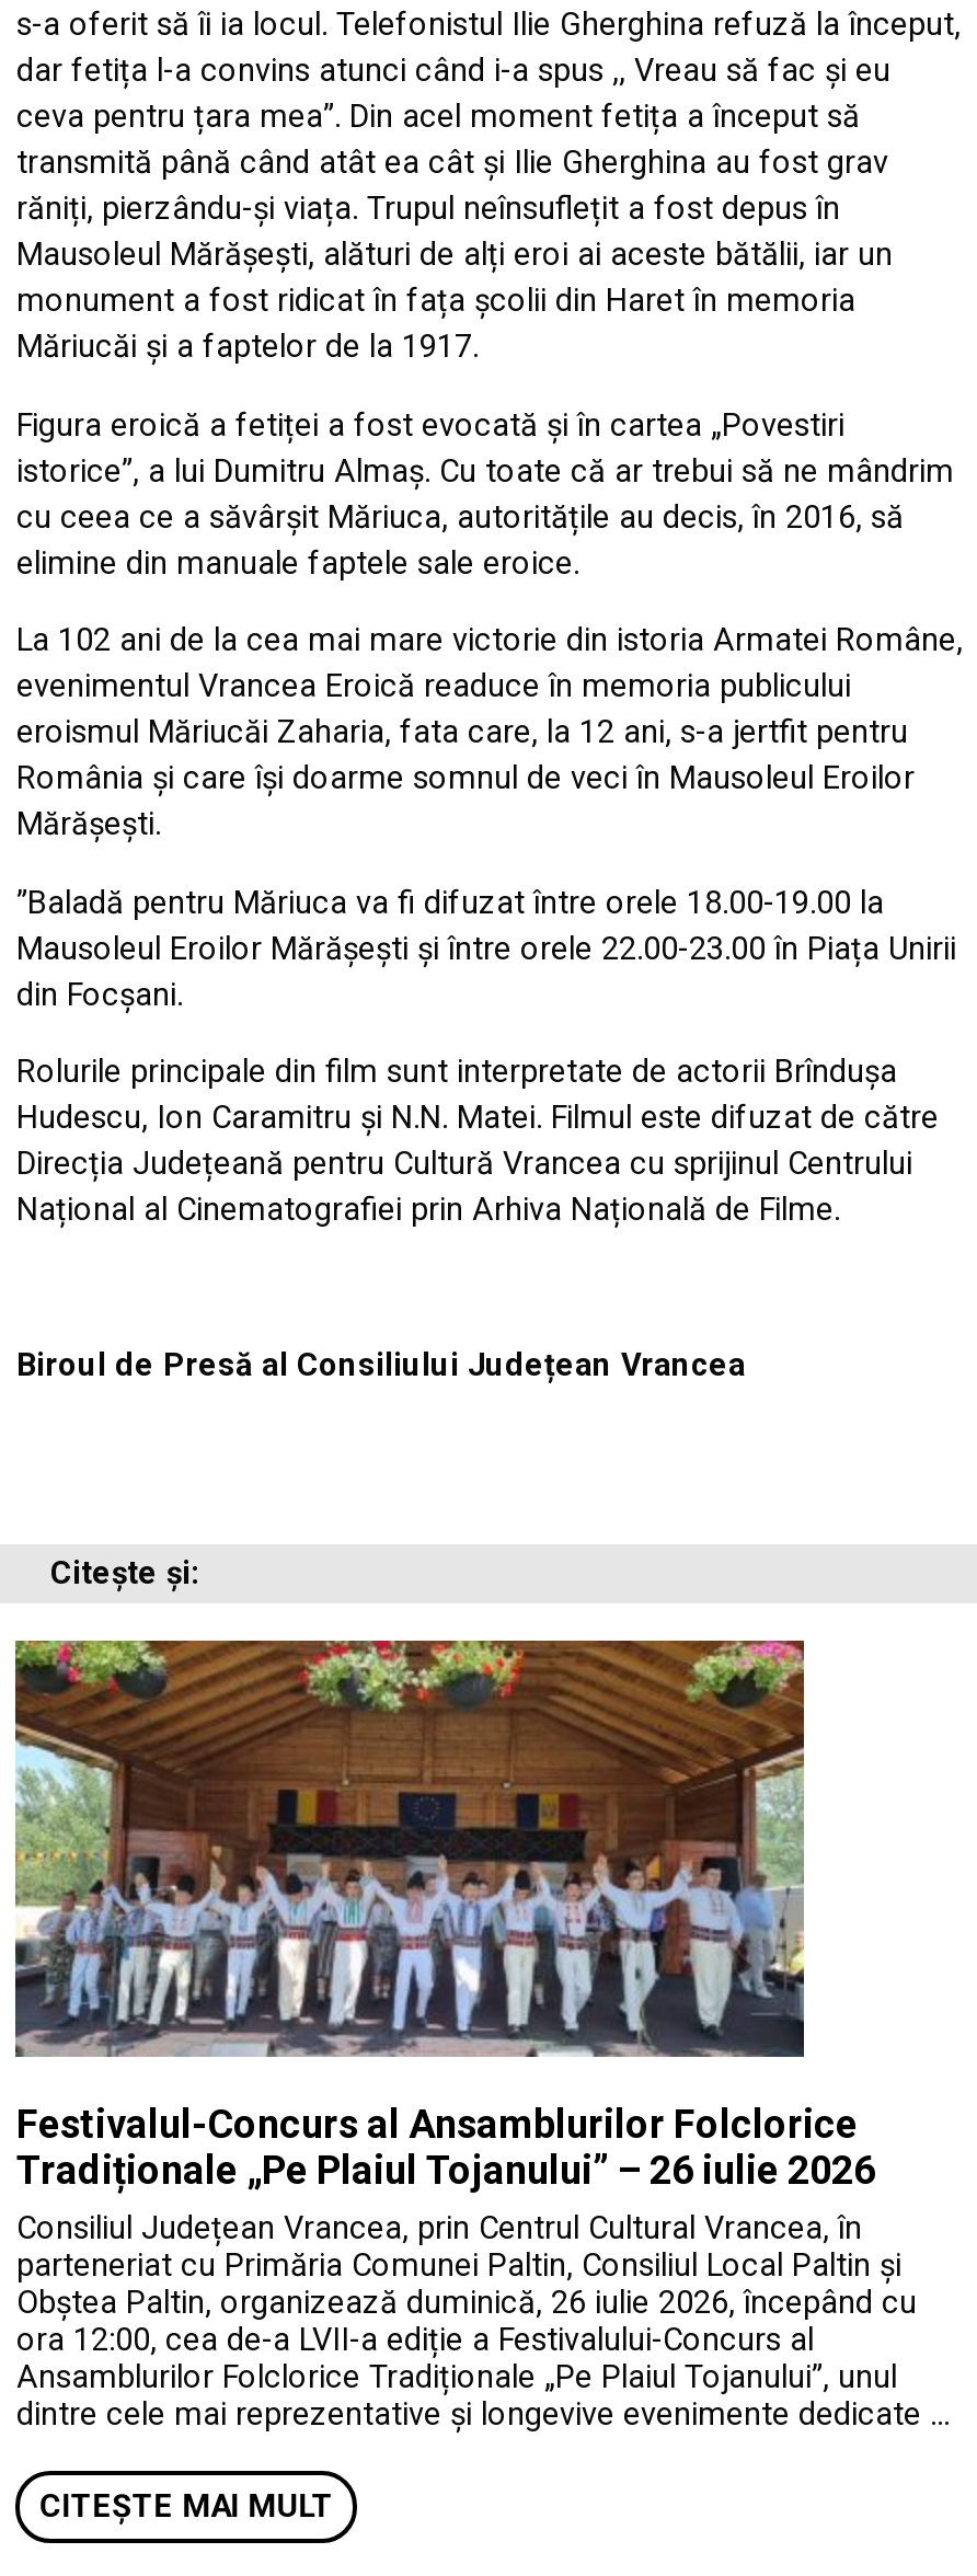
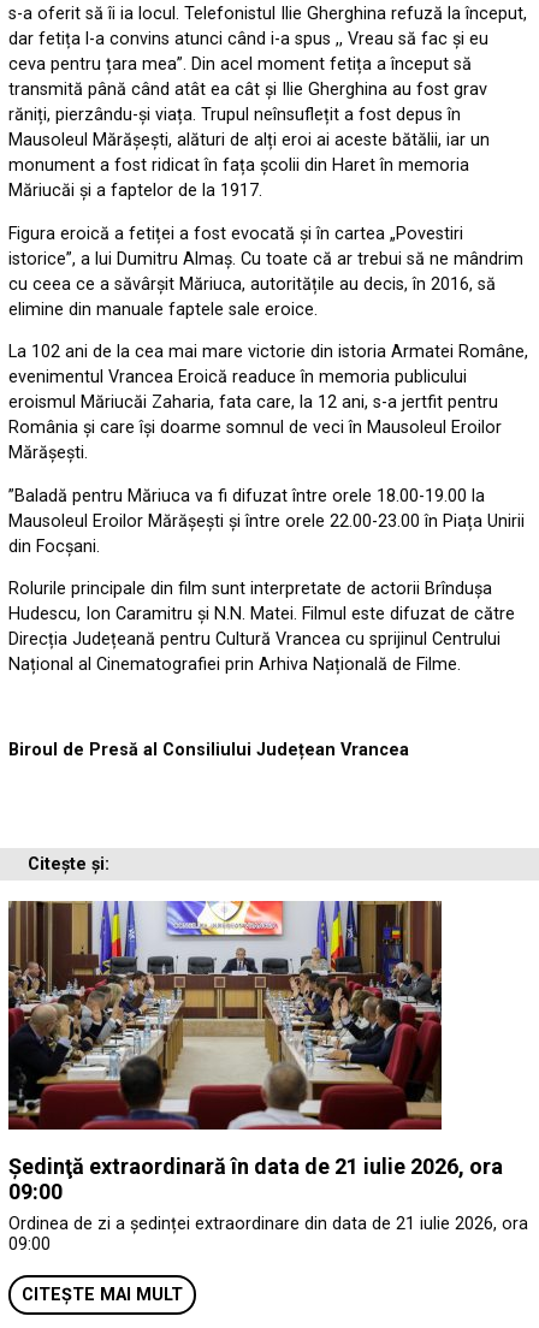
- [image]
+ [image]

- Festivalul-Concurs al Ansamblurilor Folclorice
- Tradiționale „Pe Plaiul Tojanului” – 26 iulie 2026
- Consiliul Județean Vrancea, prin Centrul Cultural Vrancea, în
- parteneriat cu Primăria Comunei Paltin, Consiliul Local Paltin și
- Obștea Paltin, organizează duminică, 26 iulie 2026, începând cu
- ora 12:00, cea de-a LVII-a ediție a Festivalului-Concurs al
- Ansamblurilor Folclorice Tradiționale „Pe Plaiul Tojanului”, unul
- dintre cele mai reprezentative și longevive evenimente dedicate …
+ Ședinţă extraordinară în data de 21 iulie 2026, ora
+ 09:00
+ Ordinea de zi a ședinței extraordinare din data de 21 iulie 2026, ora
+ 09:00
